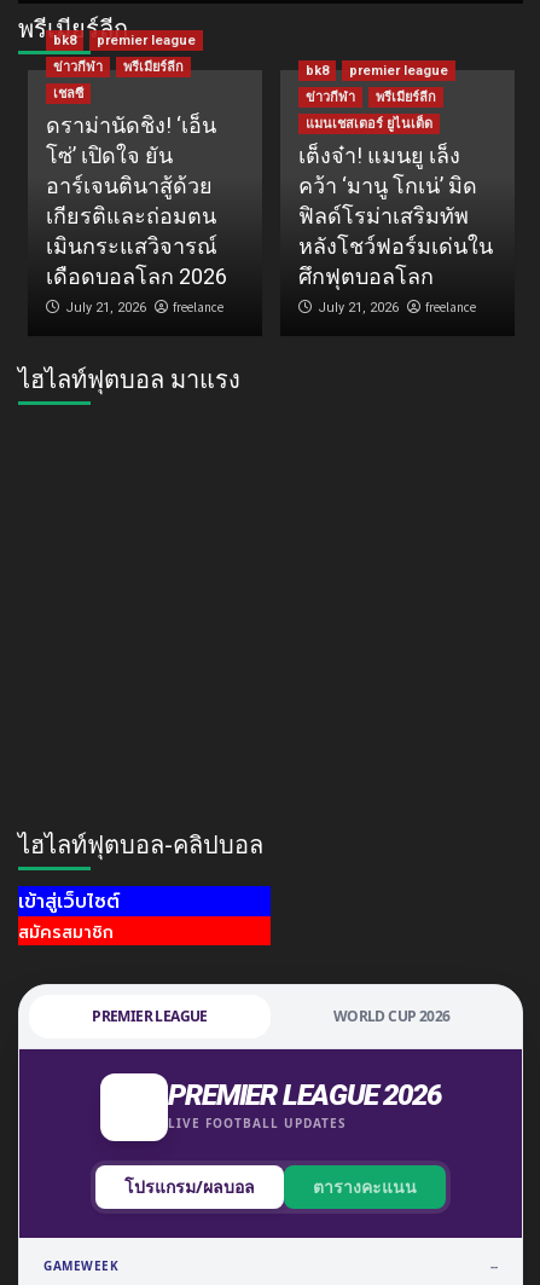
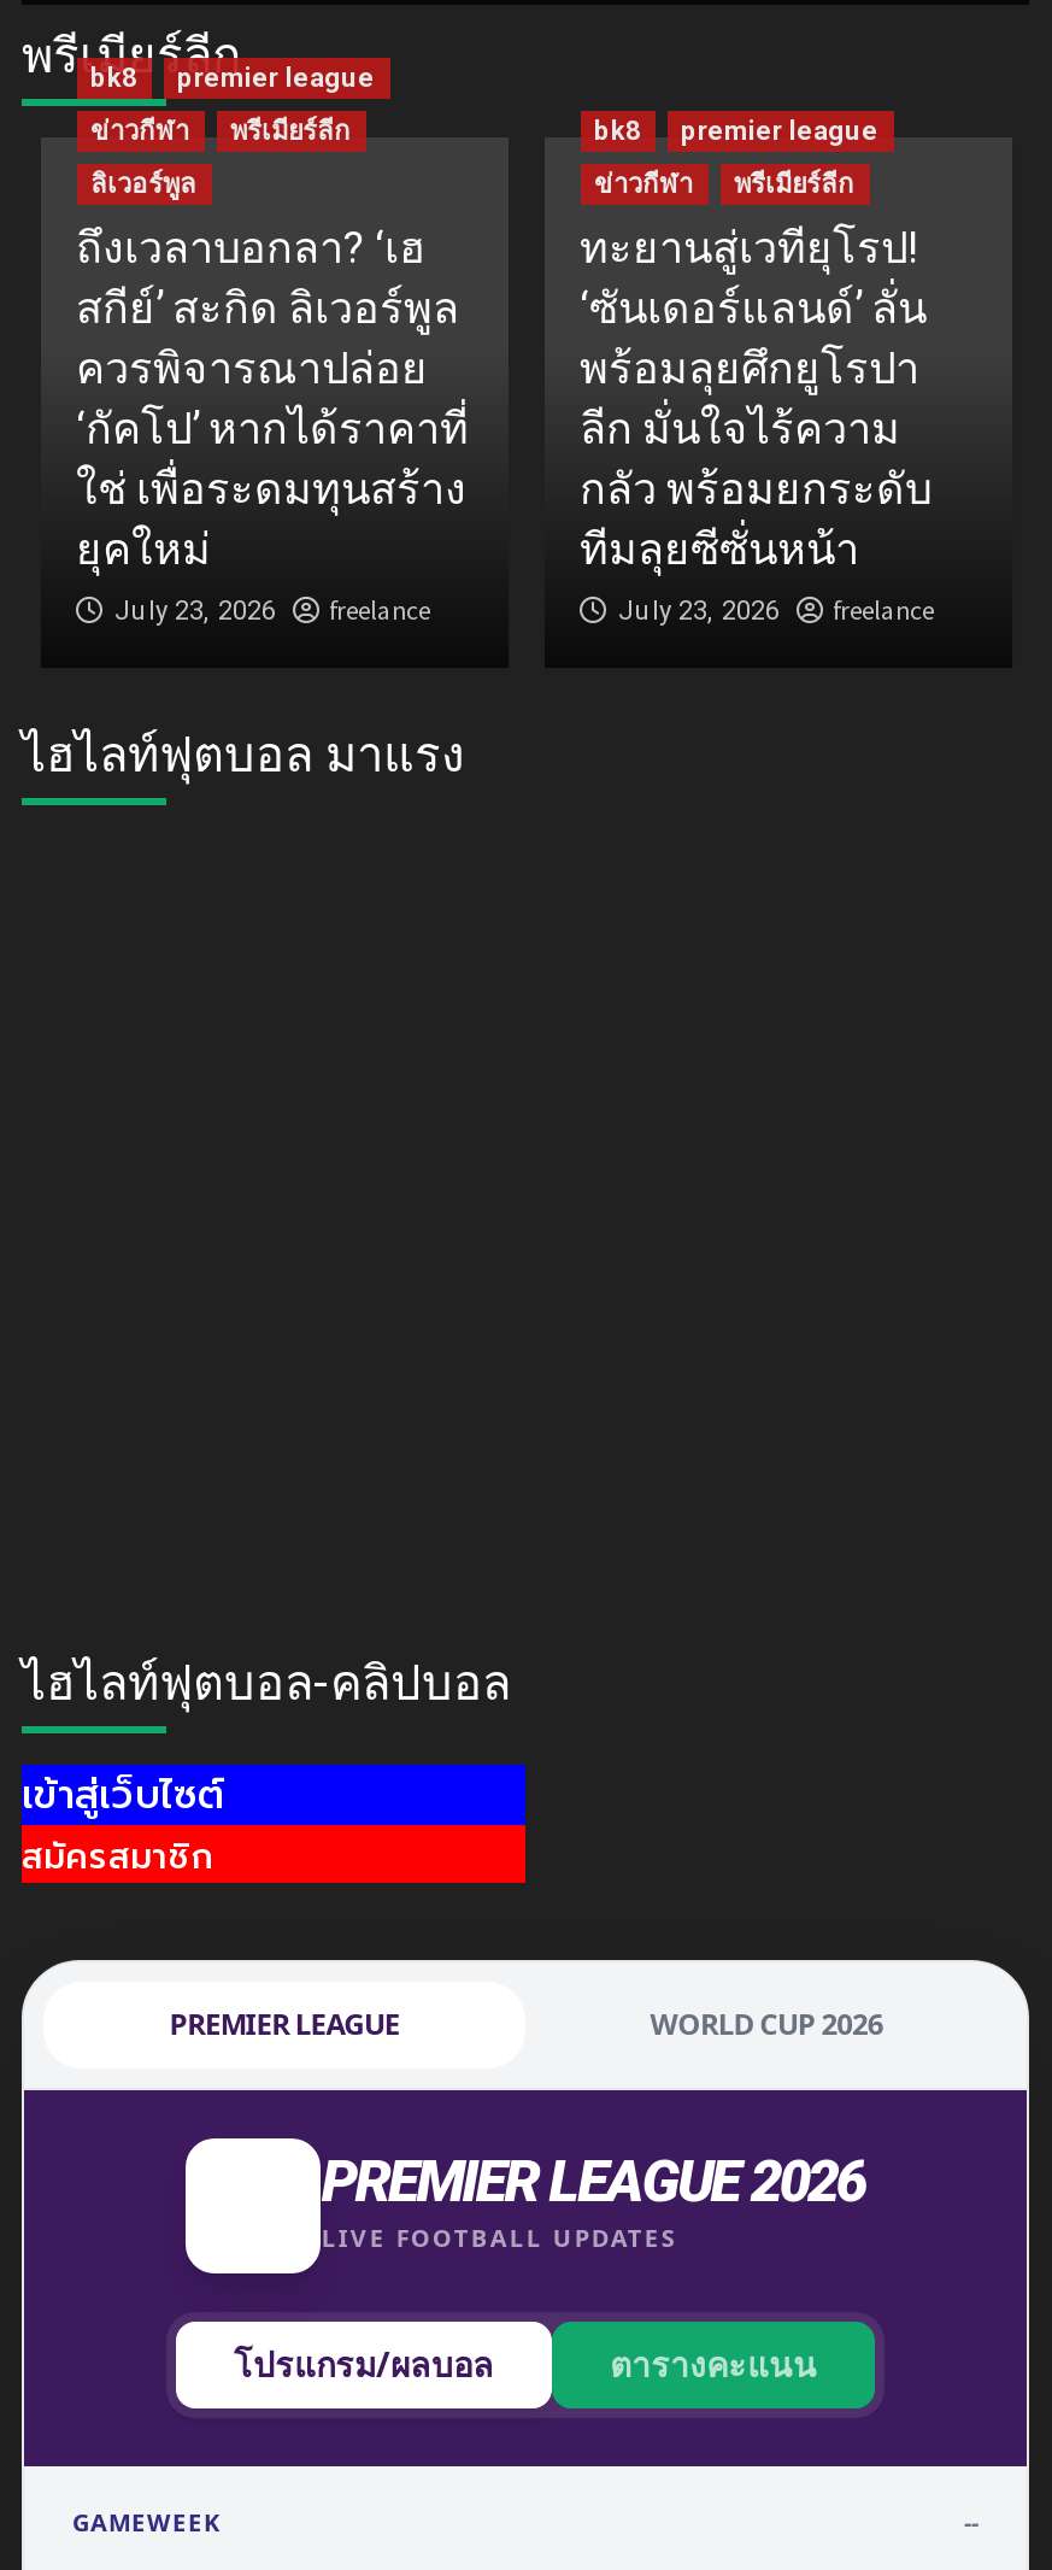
- เชลซี
- ดราม่านัดชิง! ‘เอ็น
- โซ่’ เปิดใจ ยัน
- อาร์เจนตินาสู้ด้วย
- เกียรติและถ่อมตน
- เมินกระแสวิจารณ์
- เดือดบอลโลก 2026
- July 21, 2026
+ ลิเวอร์พูล
+ ถึงเวลาบอกลา? ‘เฮ
+ สกีย์’ สะกิด ลิเวอร์พูล
+ ควรพิจารณาปล่อย
+ ‘กัคโป’ หากได้ราคาที่
+ ใช่ เพื่อระดมทุนสร้าง
+ ยุคใหม่
+ July 23, 2026

- แมนเชสเตอร์ ยูไนเต็ด
- เต็งจ๋า! แมนยู เล็ง
- คว้า ‘มานู โกเน่’ มิด
- ฟิลด์โรม่าเสริมทัพ
- หลังโชว์ฟอร์มเด่นใน
- ศึกฟุตบอลโลก
- July 21, 2026
+ ทะยานสู่เวทียุโรป!
+ ‘ซันเดอร์แลนด์’ ลั่น
+ พร้อมลุยศึกยูโรปา
+ ลีก มั่นใจไร้ความ
+ กลัว พร้อมยกระดับ
+ ทีมลุยซีซั่นหน้า
+ July 23, 2026
